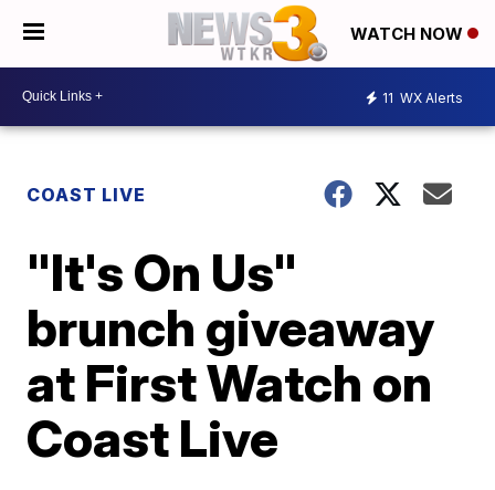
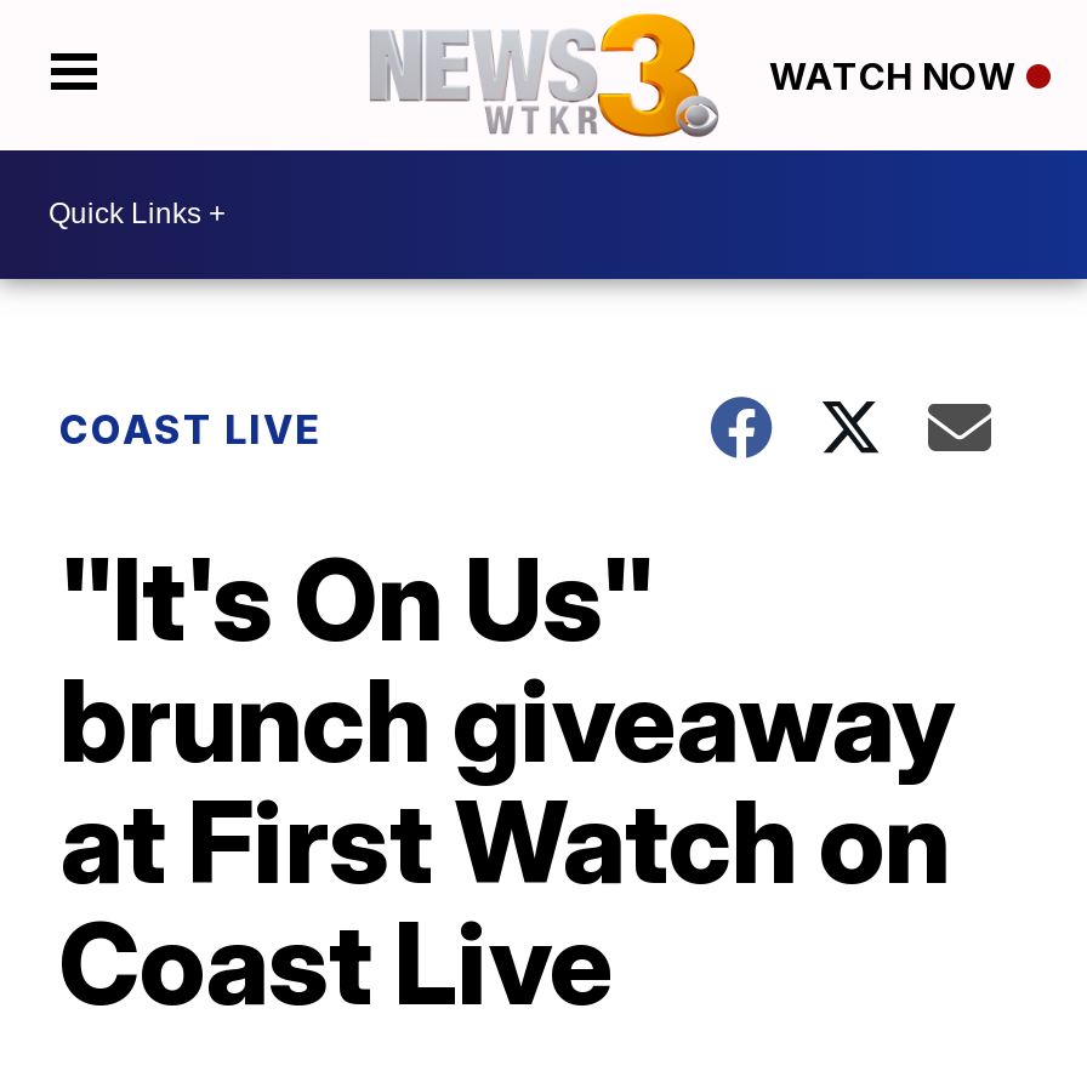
- 11 WX Alerts
